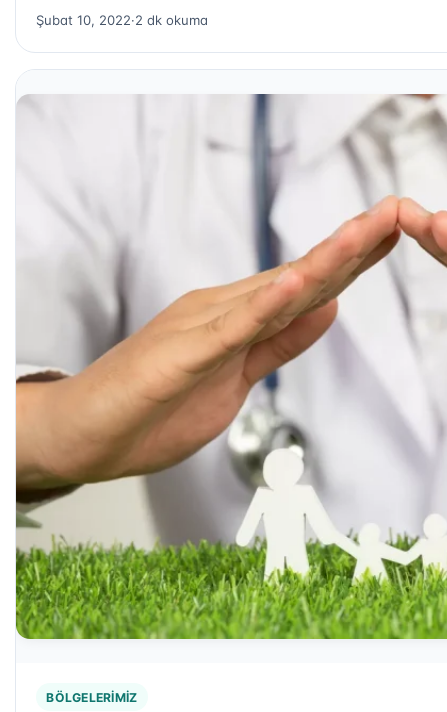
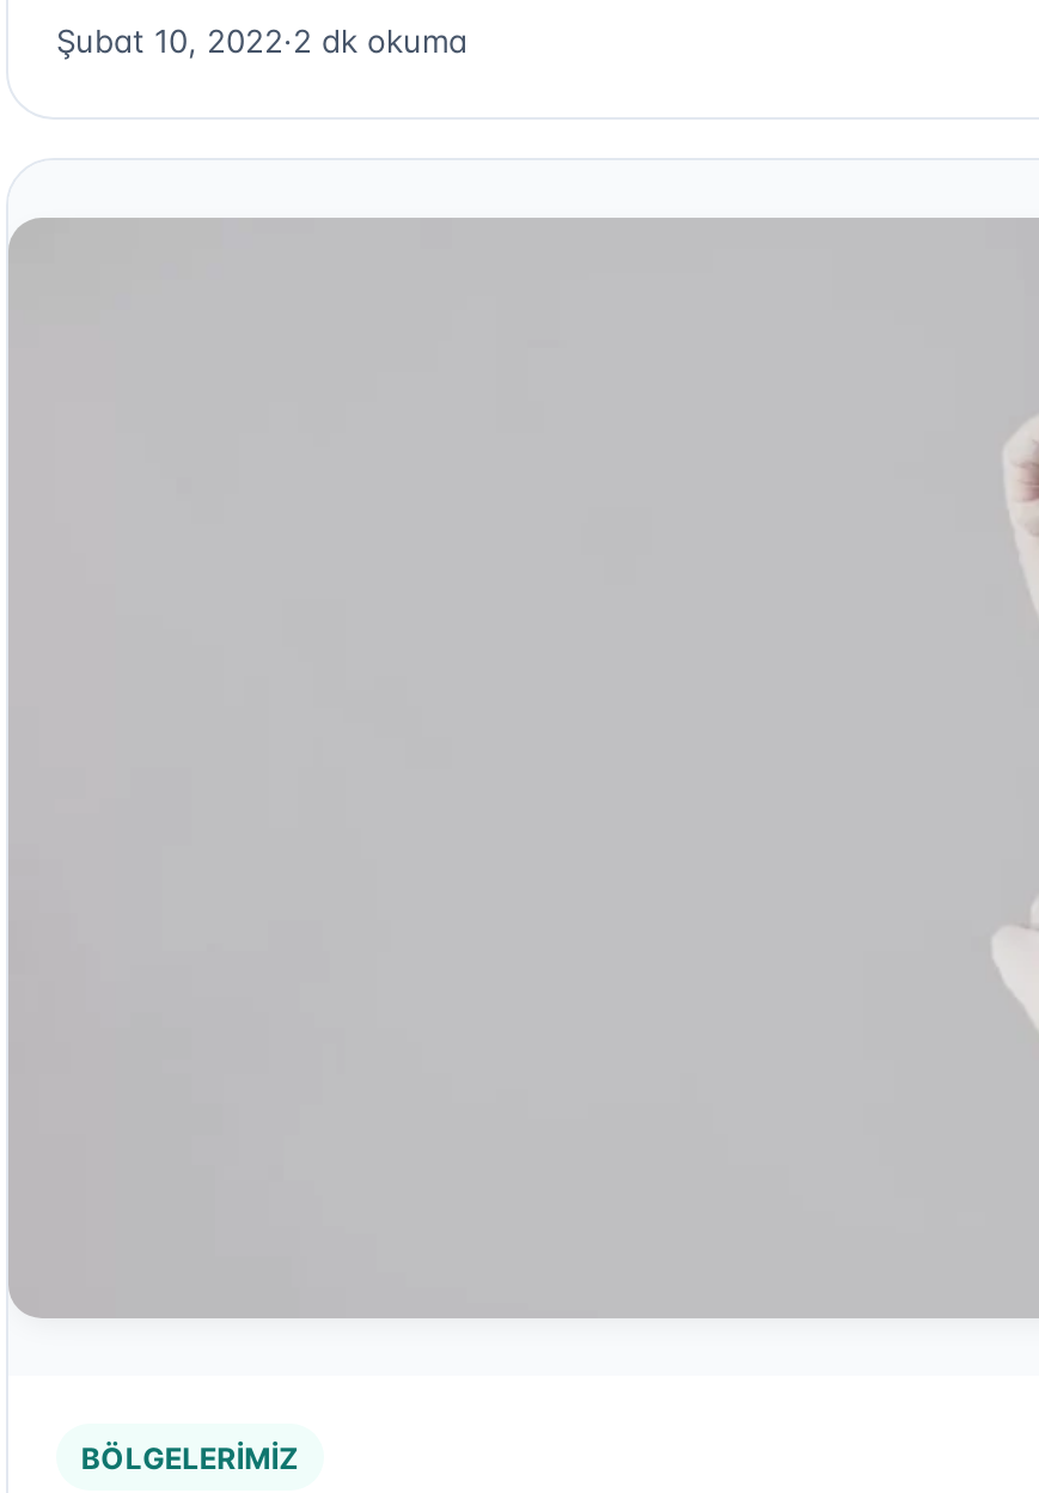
- [image]
